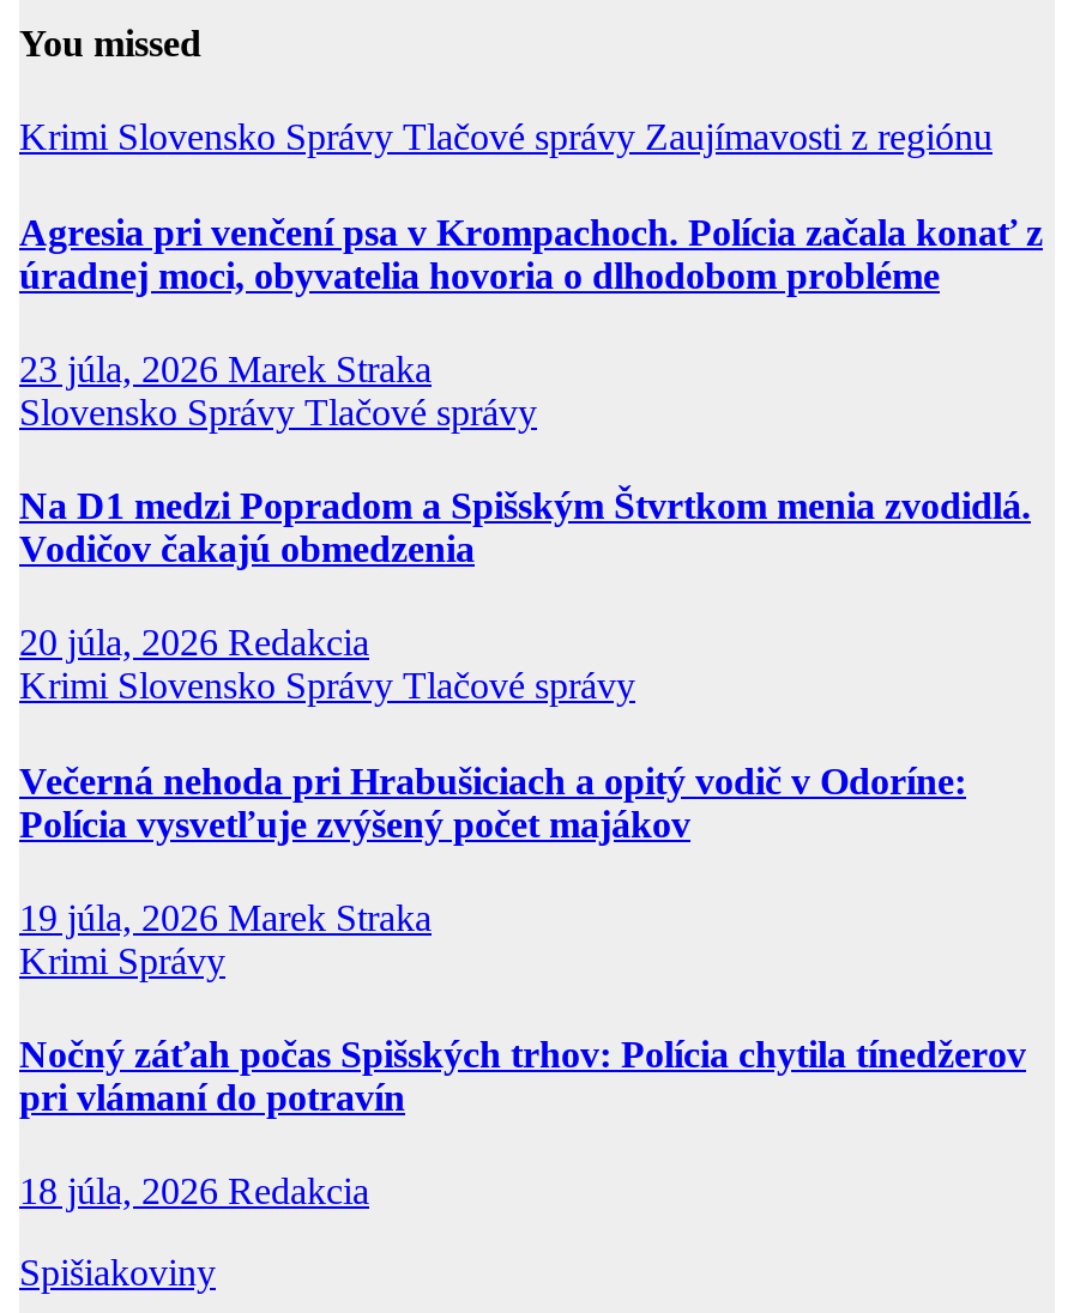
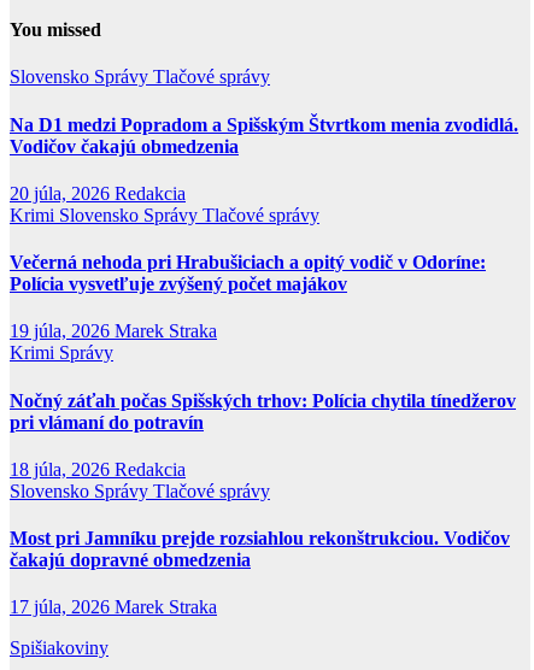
- Krimi Slovensko Správy Tlačové správy Zaujímavosti z regiónu
- Agresia pri venčení psa v Krompachoch. Polícia začala konať z
- úradnej moci, obyvatelia hovoria o dlhodobom probléme
- 23 júla, 2026 Marek Straka

moved up: Slovensko Správy Tlačové správy | Na D1 medzi Popradom a Spišským Štvrtkom menia zvodidlá. | Vodičov čakajú obmedzenia | ... | pri vlámaní do potravín | 18 júla, 2026 Redakcia

+ Slovensko Správy Tlačové správy
+ Most pri Jamníku prejde rozsiahlou rekonštrukciou. Vodičov
+ čakajú dopravné obmedzenia
+ 17 júla, 2026 Marek Straka
